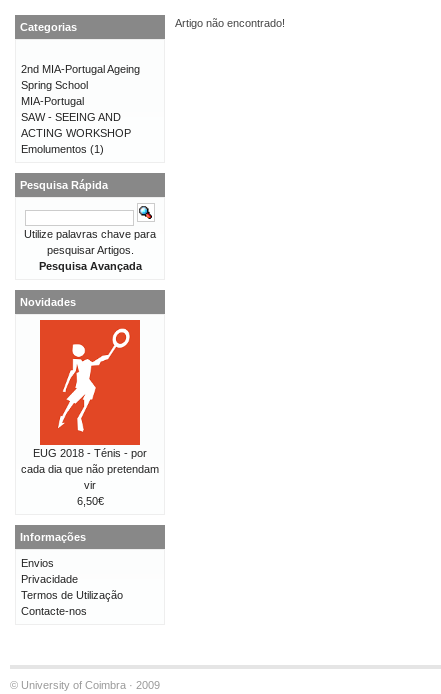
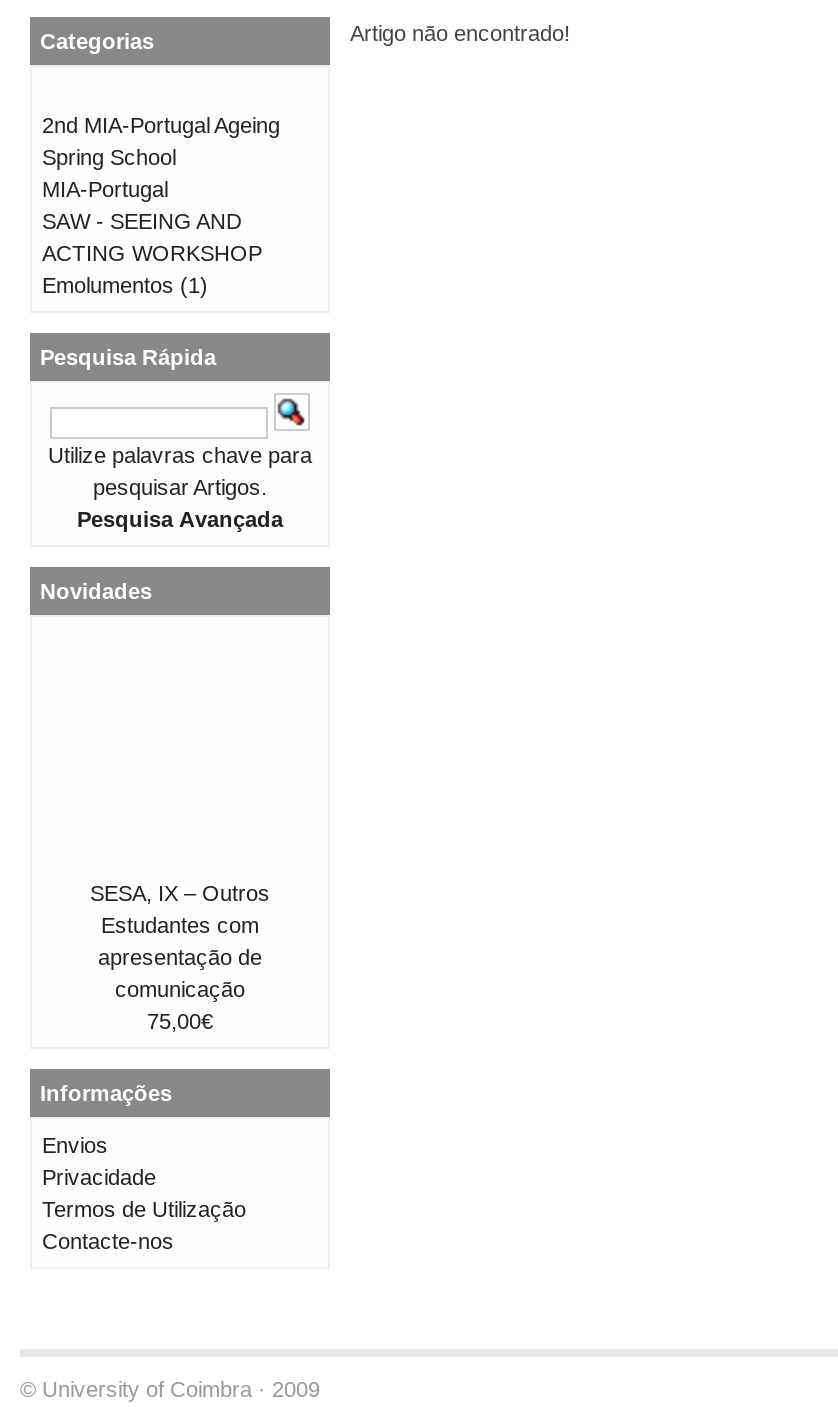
- [image]

- EUG 2018 - Ténis - por
- cada dia que não pretendam
- vir
- 6,50€
+ SESA, IX – Outros
+ Estudantes com
+ apresentação de
+ comunicação
+ 75,00€
